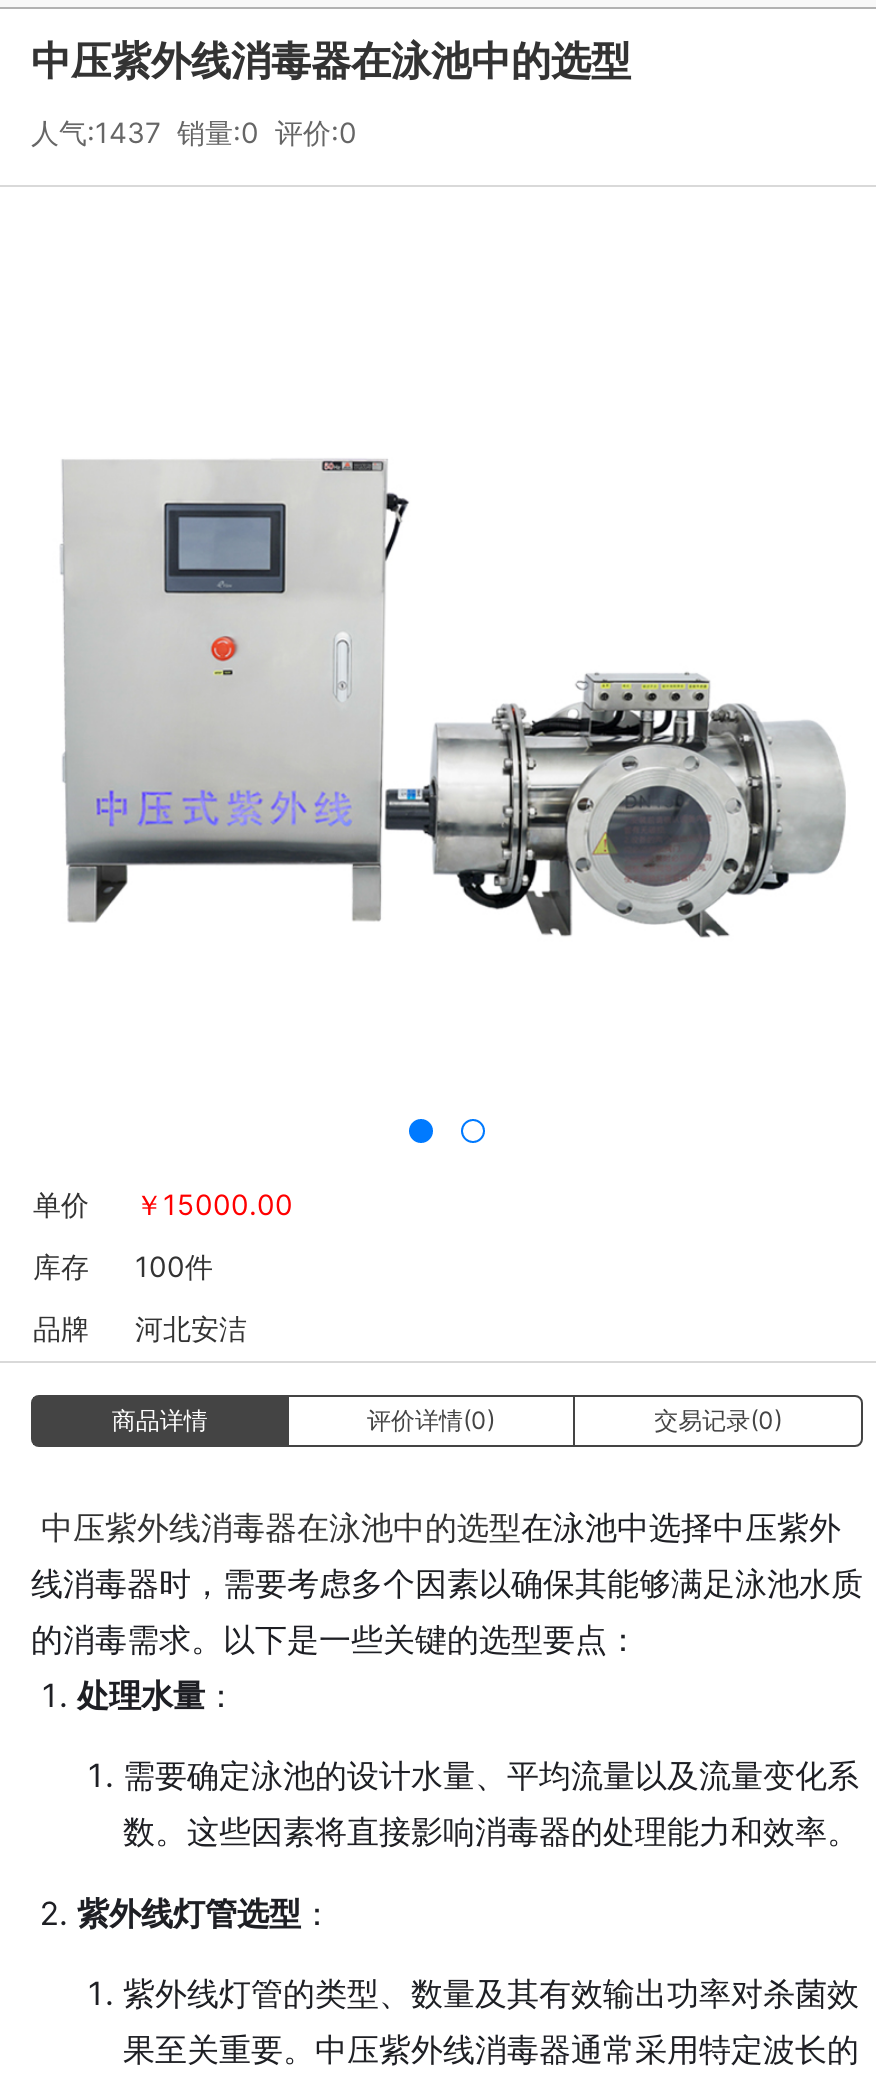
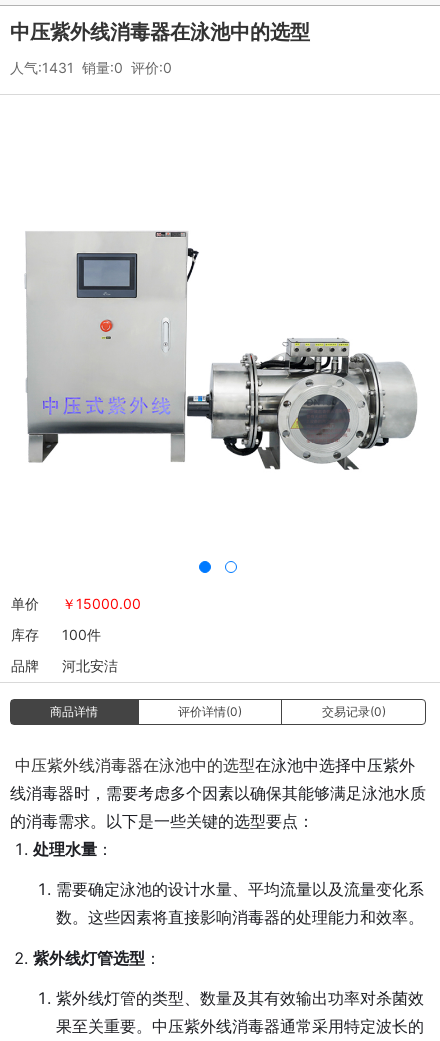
- 人气:1437 销量:0 评价:0
+ 人气:1431 销量:0 评价:0
